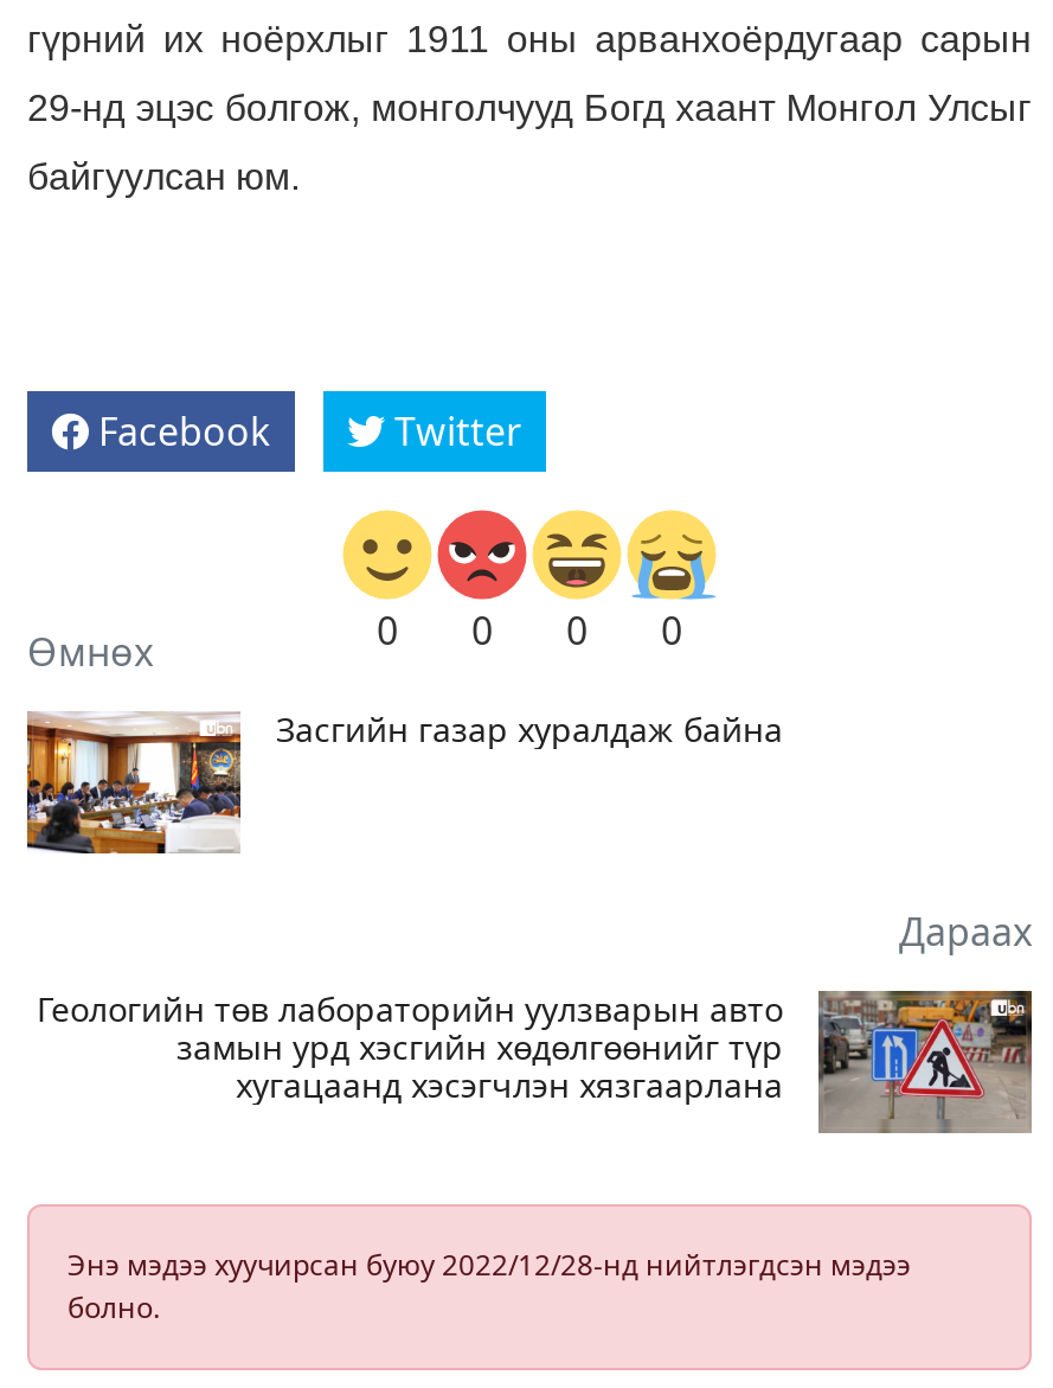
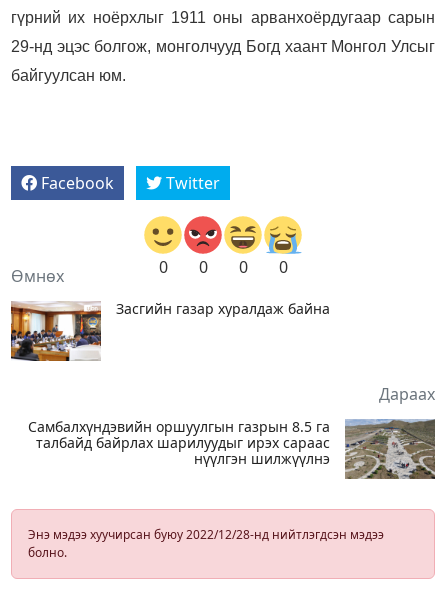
- [image]
- Геологийн төв лабораторийн уулзварын авто
- замын урд хэсгийн хөдөлгөөнийг түр
- хугацаанд хэсэгчлэн хязгаарлана
+ [image]
+ Самбалхүндэвийн оршуулгын газрын 8.5 га
+ талбайд байрлах шарилуудыг ирэх сараас
+ нүүлгэн шилжүүлнэ
